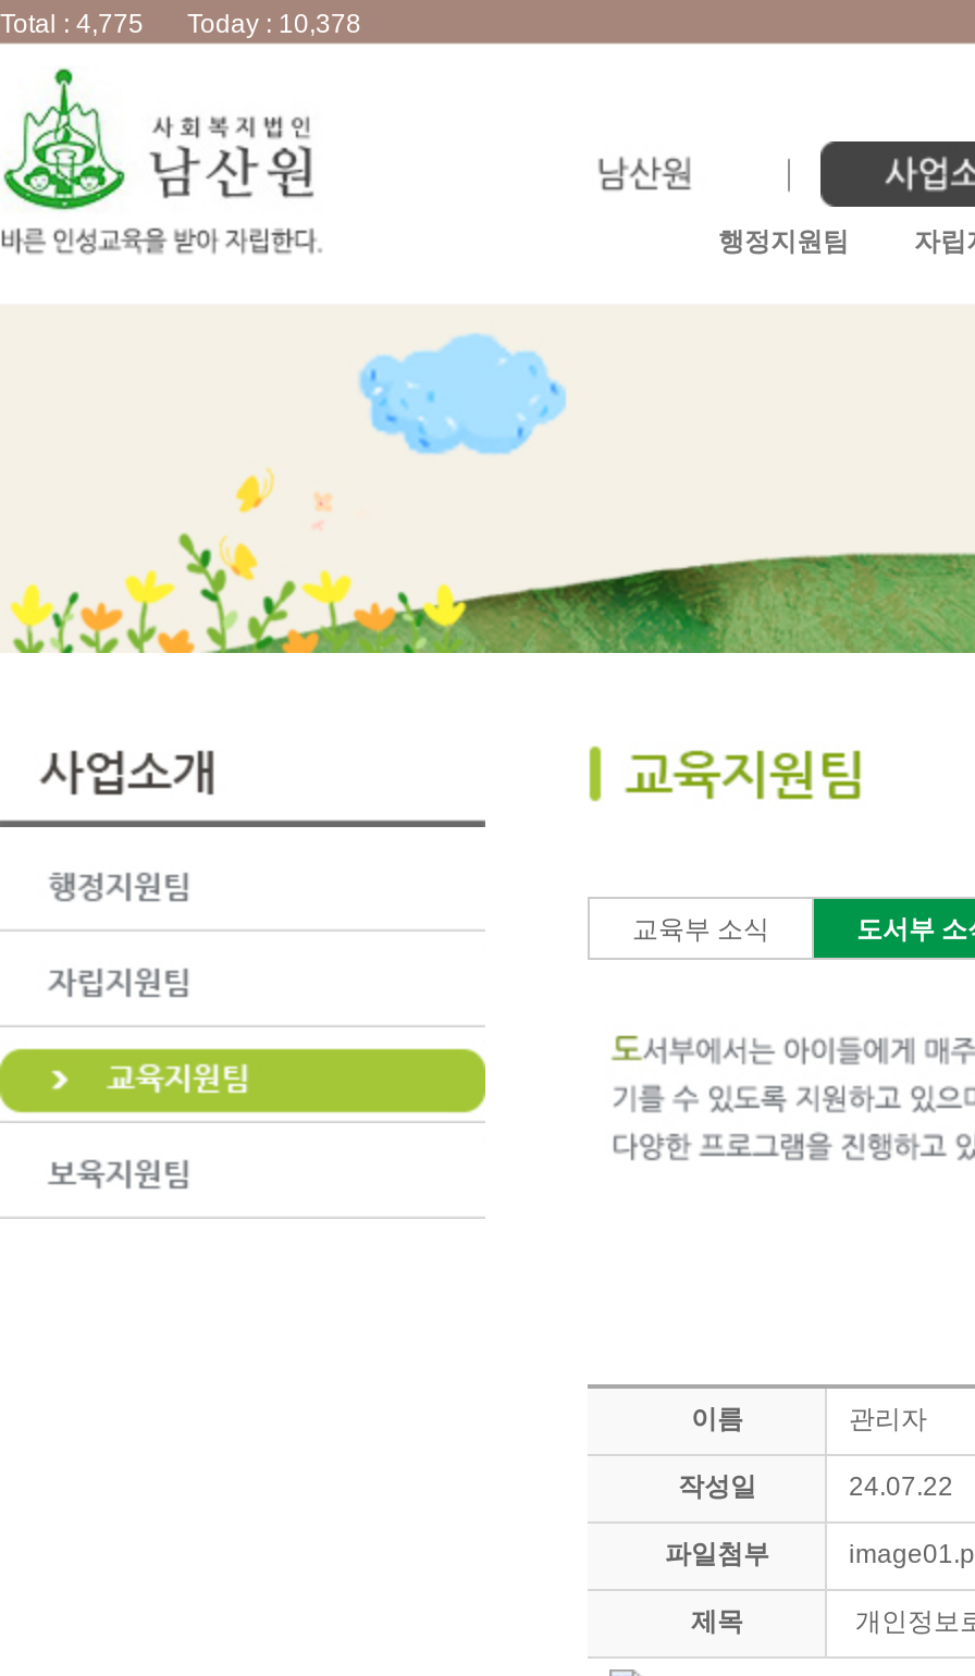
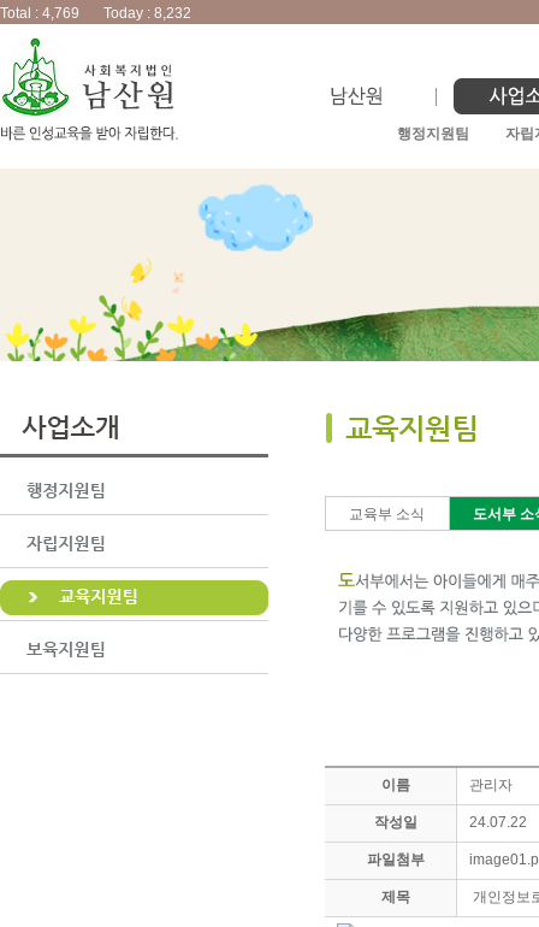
- Total : 4,775
+ Total : 4,769

- Today : 10,378
+ Today : 8,232
